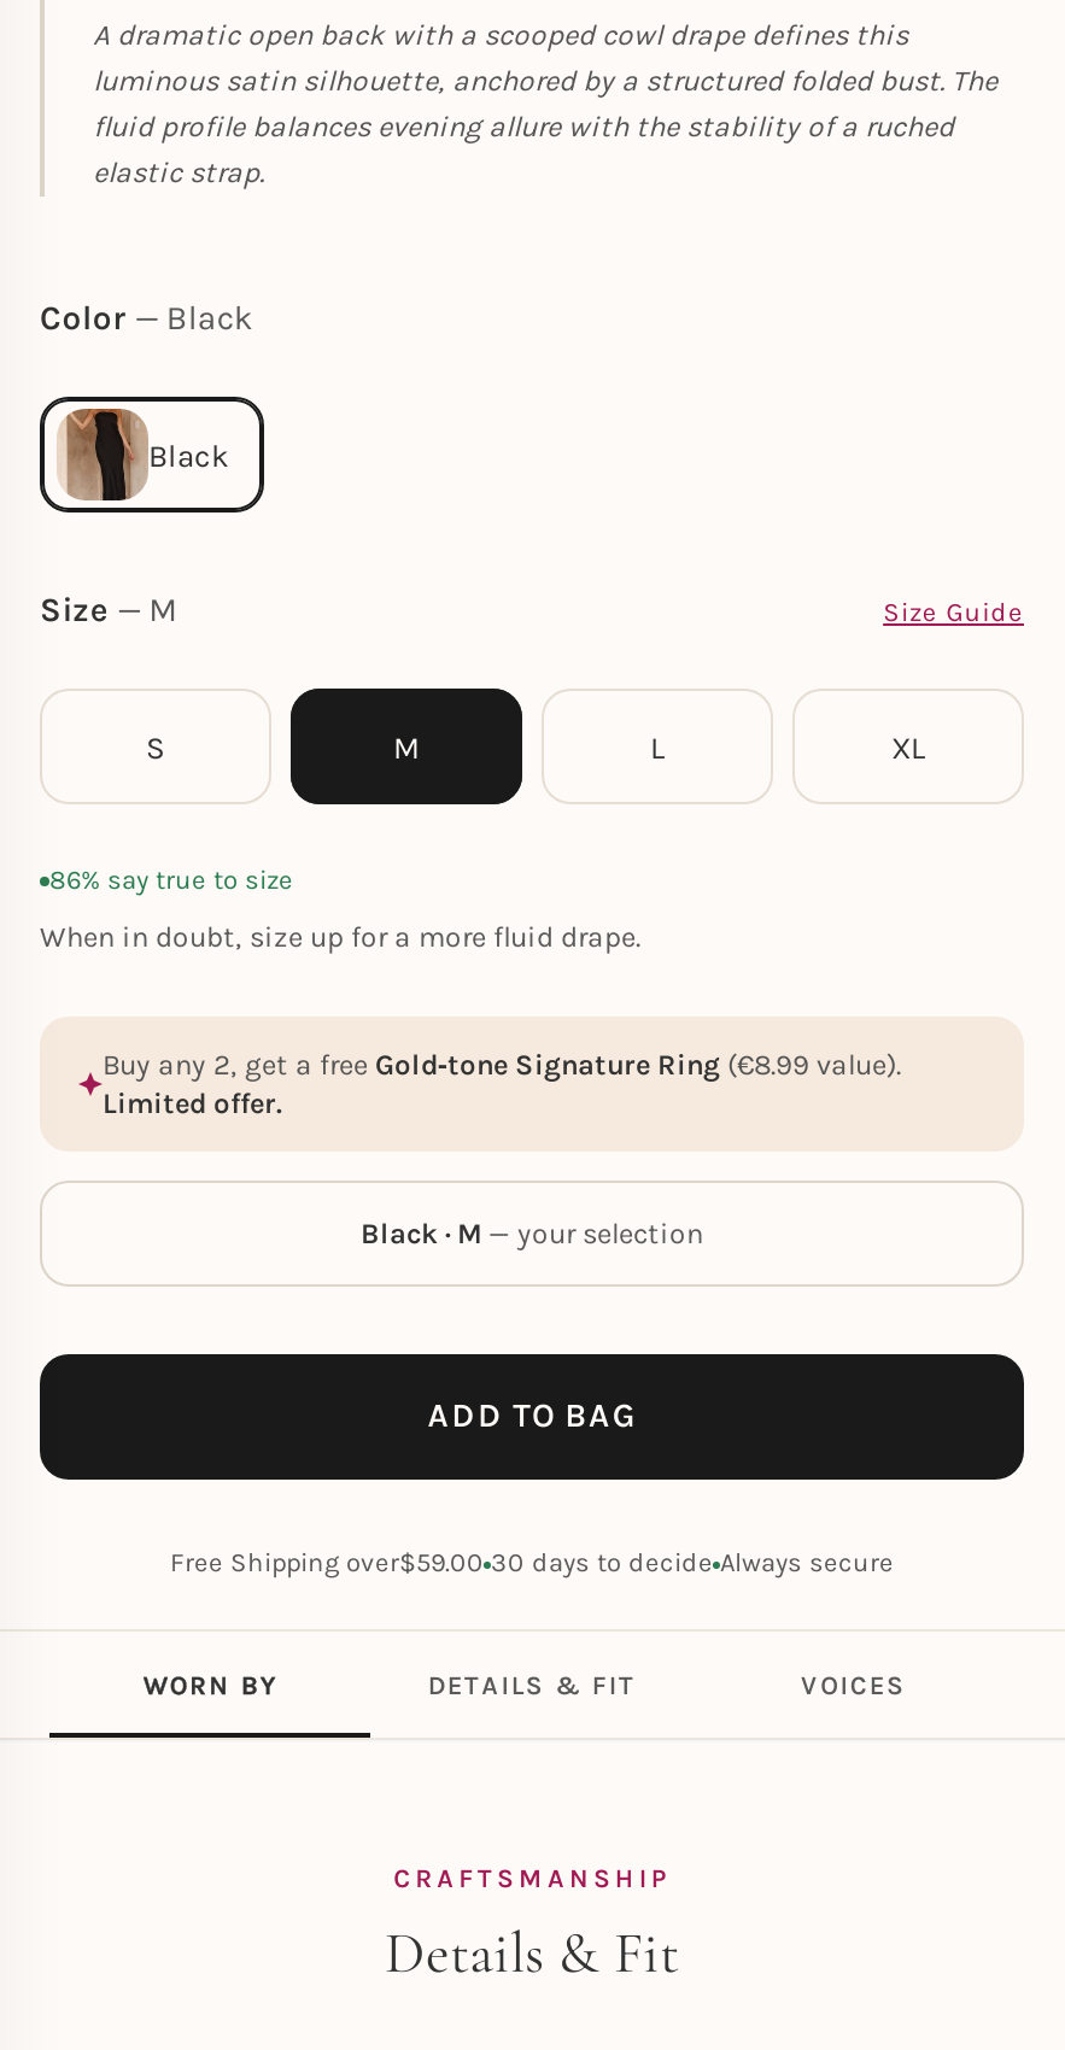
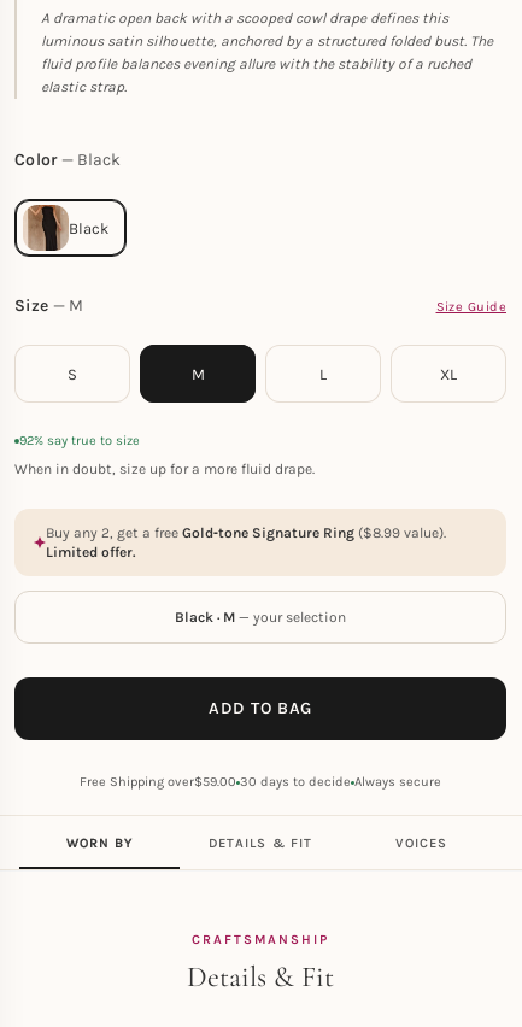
- 86% say true to size
+ 92% say true to size

- Buy any 2, get a free Gold‑tone Signature Ring (€8.99 value).
+ Buy any 2, get a free Gold‑tone Signature Ring ($8.99 value).
